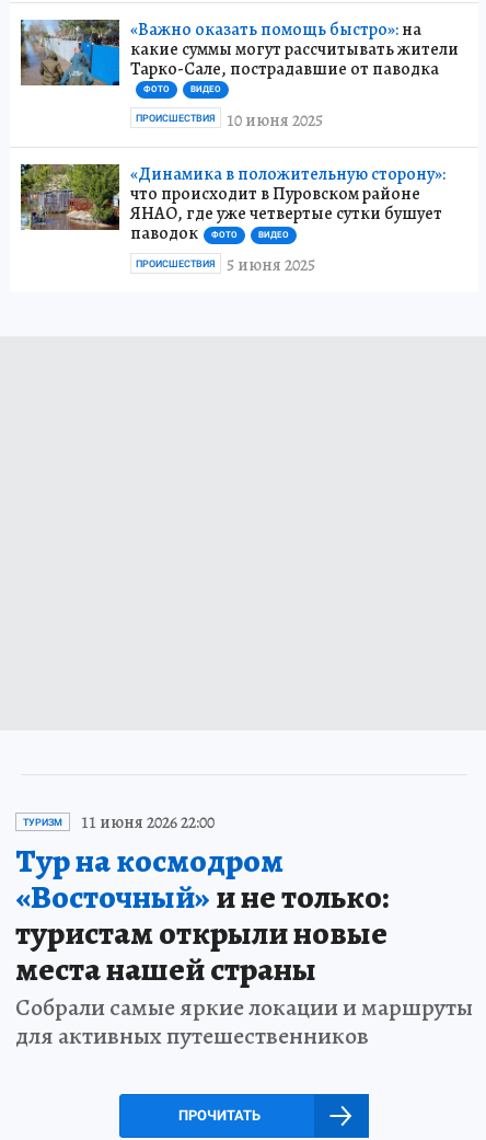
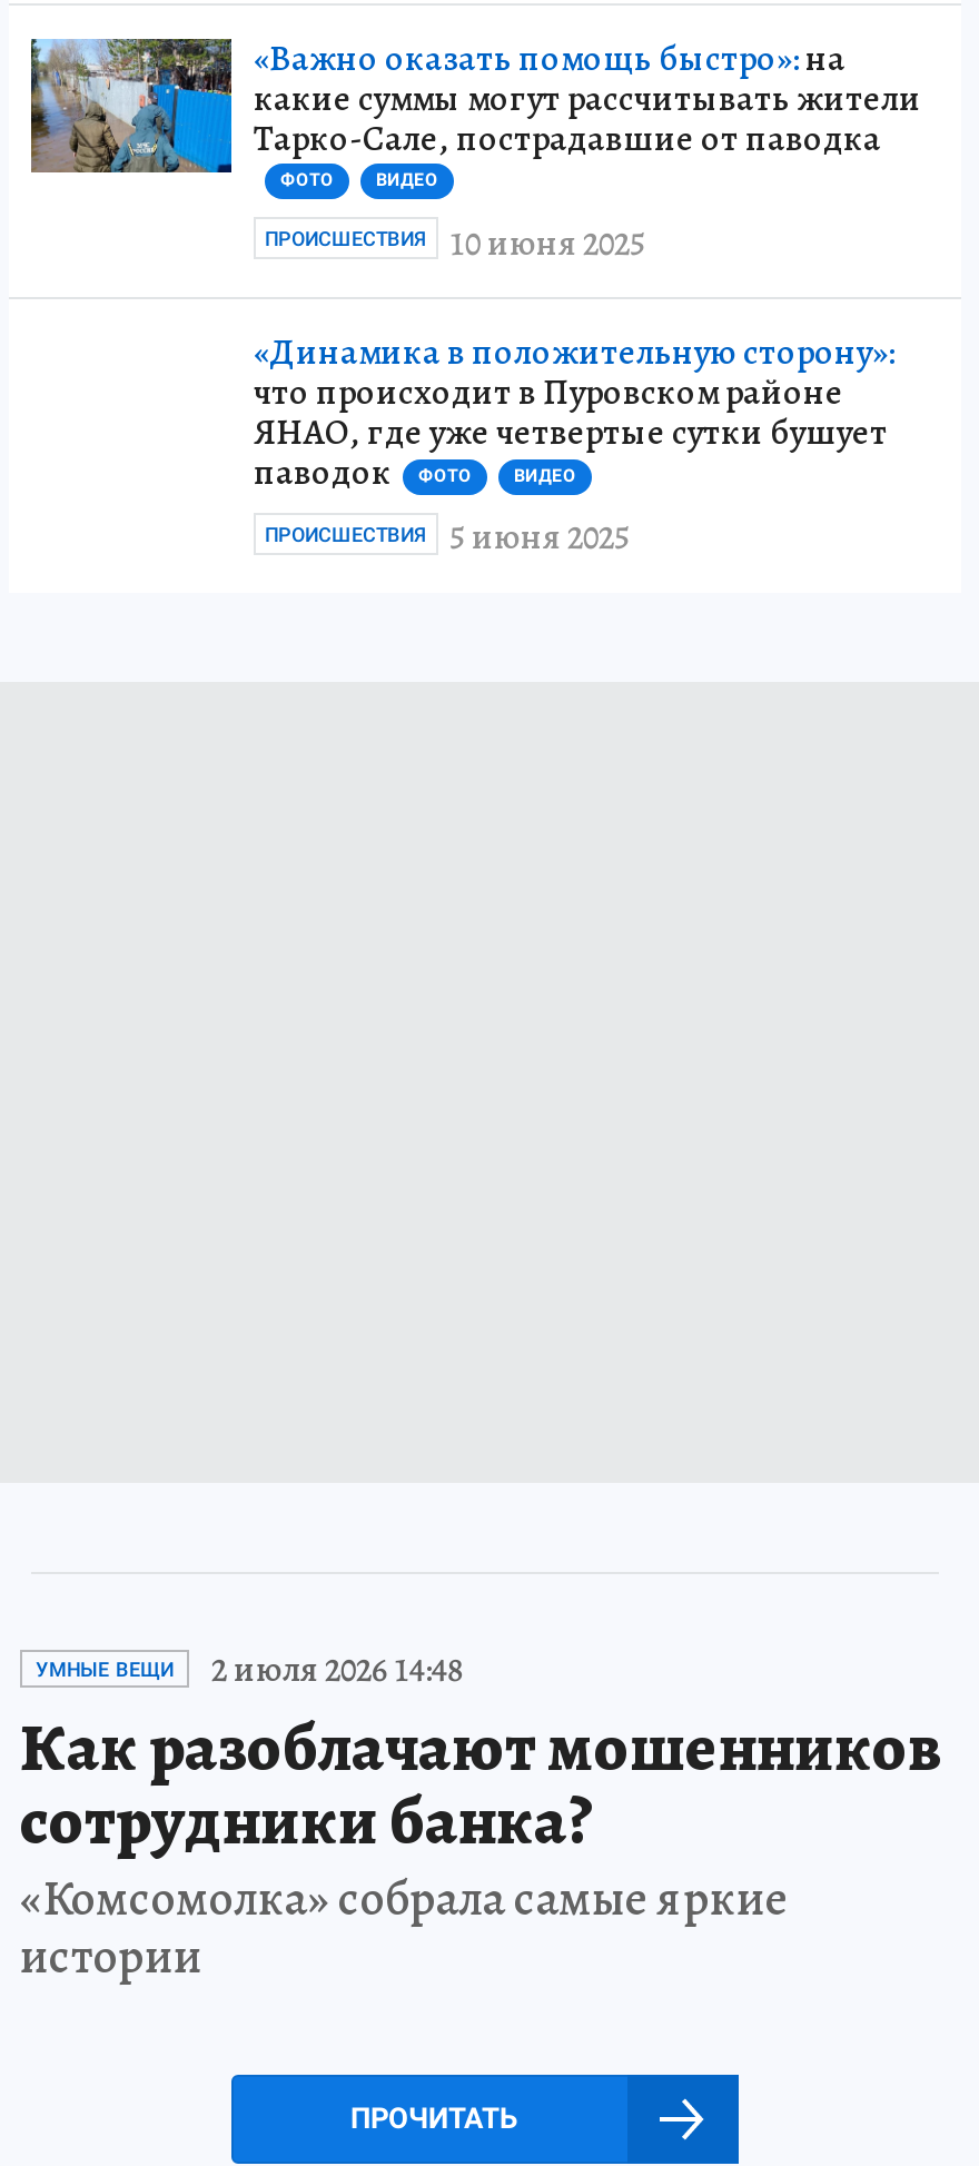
- [image]

- ТУРИЗМ
- 11 июня 2026 22:00
- Тур на космодром
- «Восточный»и не только:
- туристам открыли новые
- места нашей страны
- Собрали самые яркие локации и маршруты
- для активных путешественников
+ УМНЫЕ ВЕЩИ
+ 2 июля 2026 14:48
+ Как разоблачают мошенников
+ сотрудники банка?
+ «Комсомолка» собрала самые яркие
+ истории
